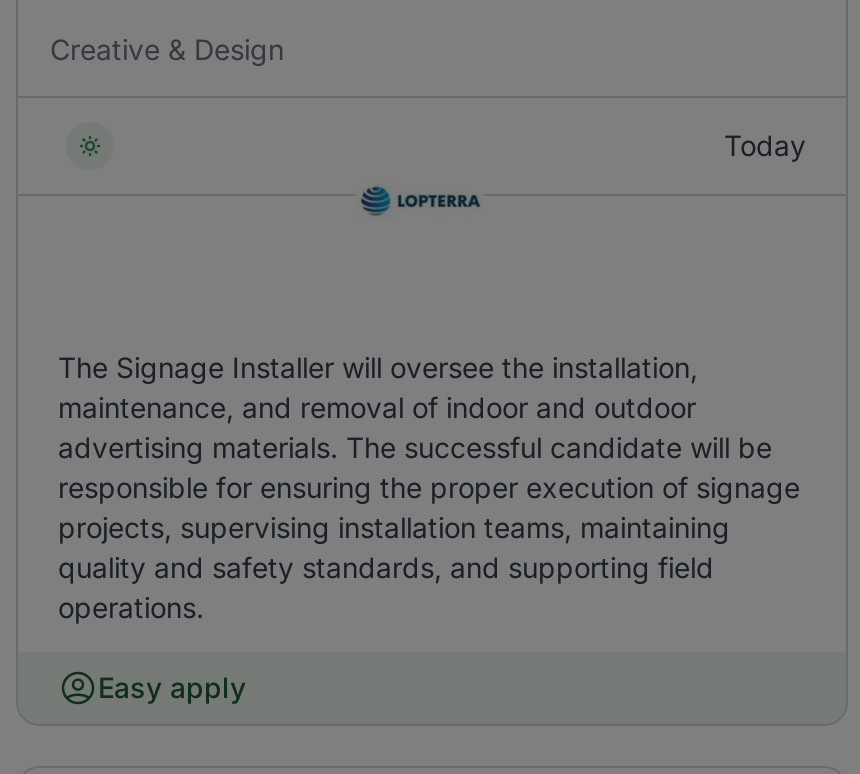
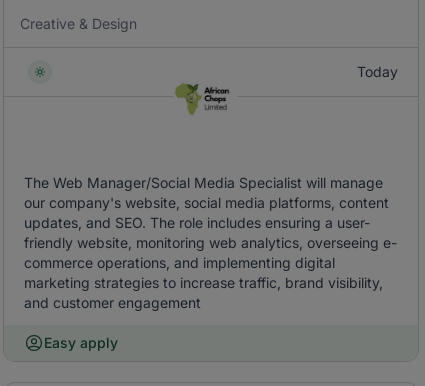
- [image]
+ [image]

- The Signage Installer will oversee the installation,
- maintenance, and removal of indoor and outdoor
- advertising materials. The successful candidate will be
- responsible for ensuring the proper execution of signage
- projects, supervising installation teams, maintaining
- quality and safety standards, and supporting field
- operations.
+ The Web Manager/Social Media Specialist will manage
+ our company's website, social media platforms, content
+ updates, and SEO. The role includes ensuring a user-
+ friendly website, monitoring web analytics, overseeing e-
+ commerce operations, and implementing digital
+ marketing strategies to increase traffic, brand visibility,
+ and customer engagement
